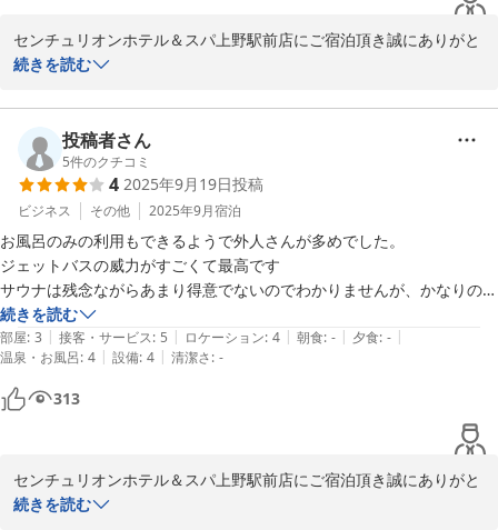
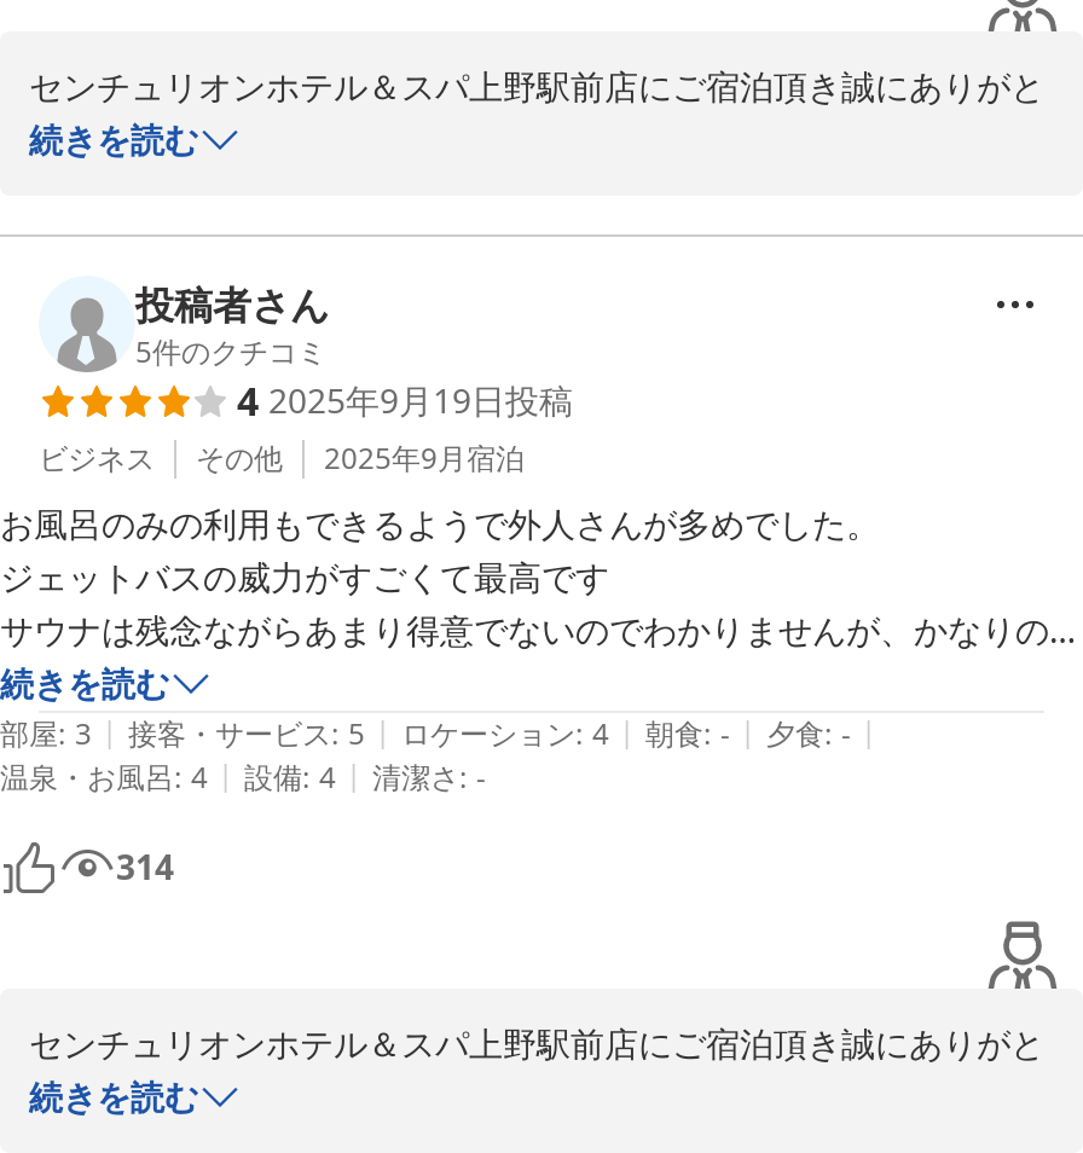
- 313
+ 314
